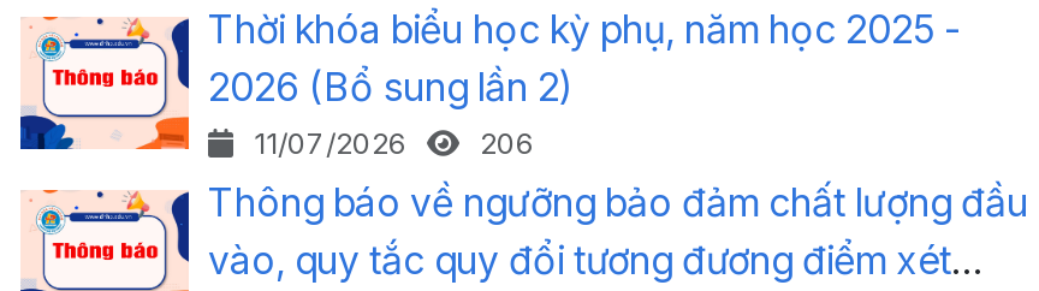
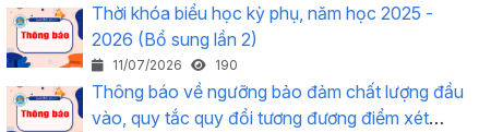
- 206
+ 190
